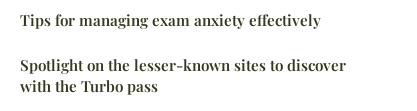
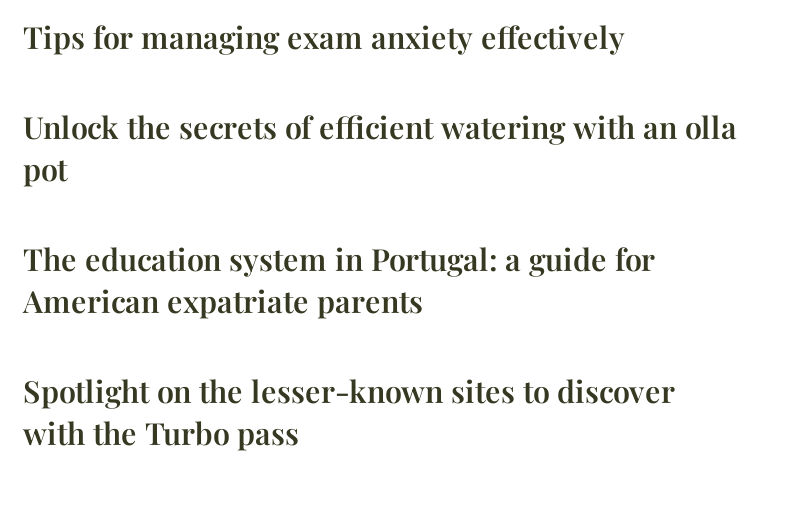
+ Unlock the secrets of efficient watering with an olla
+ pot
+ The education system in Portugal: a guide for
+ American expatriate parents
